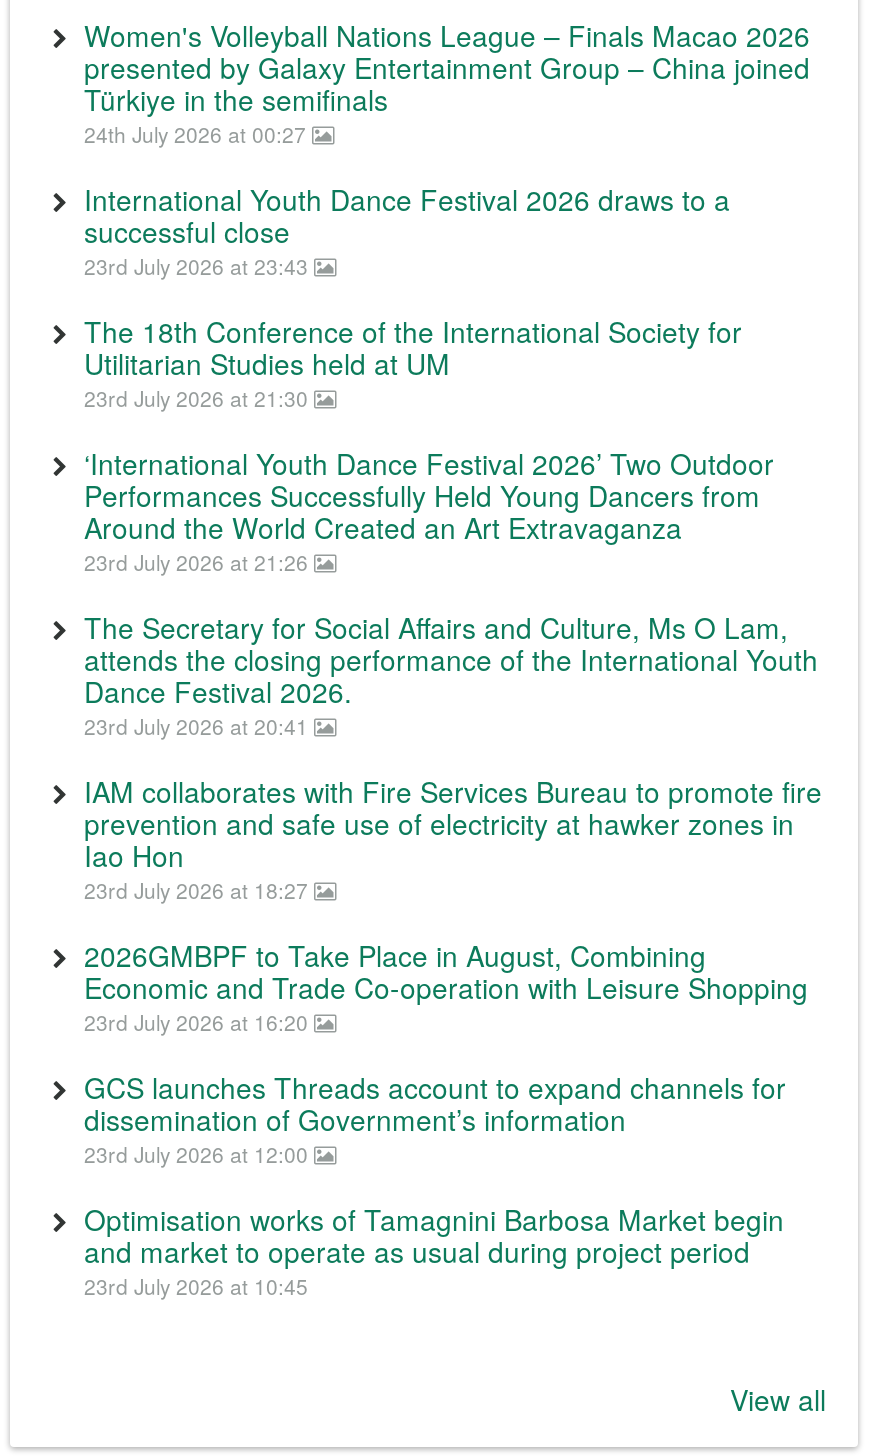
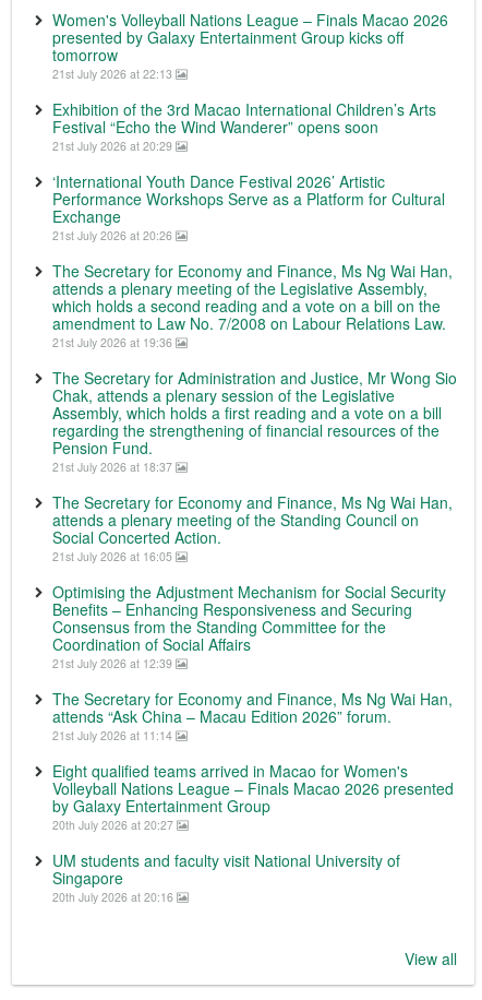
- presented by Galaxy Entertainment Group – China joined
- Türkiye in the semifinals
- 24th July 2026 at 00:27
- International Youth Dance Festival 2026 draws to a
- successful close
- 23rd July 2026 at 23:43
- The 18th Conference of the International Society for
- Utilitarian Studies held at UM
- 23rd July 2026 at 21:30
- ‘International Youth Dance Festival 2026’ Two Outdoor
- Performances Successfully Held Young Dancers from
- Around the World Created an Art Extravaganza
- 23rd July 2026 at 21:26
- The Secretary for Social Affairs and Culture, Ms O Lam,
- attends the closing performance of the International Youth
- Dance Festival 2026.
- 23rd July 2026 at 20:41
- IAM collaborates with Fire Services Bureau to promote fire
- prevention and safe use of electricity at hawker zones in
- Iao Hon
- 23rd July 2026 at 18:27
- 2026GMBPF to Take Place in August, Combining
- Economic and Trade Co-operation with Leisure Shopping
- 23rd July 2026 at 16:20
- GCS launches Threads account to expand channels for
- dissemination of Government’s information
- 23rd July 2026 at 12:00
- Optimisation works of Tamagnini Barbosa Market begin
- and market to operate as usual during project period
- 23rd July 2026 at 10:45
+ presented by Galaxy Entertainment Group kicks off
+ tomorrow
+ 21st July 2026 at 22:13
+ Exhibition of the 3rd Macao International Children’s Arts
+ Festival “Echo the Wind Wanderer” opens soon
+ 21st July 2026 at 20:29
+ ‘International Youth Dance Festival 2026’ Artistic
+ Performance Workshops Serve as a Platform for Cultural
+ Exchange
+ 21st July 2026 at 20:26
+ The Secretary for Economy and Finance, Ms Ng Wai Han,
+ attends a plenary meeting of the Legislative Assembly,
+ which holds a second reading and a vote on a bill on the
+ amendment to Law No. 7/2008 on Labour Relations Law.
+ 21st July 2026 at 19:36
+ The Secretary for Administration and Justice, Mr Wong Sio
+ Chak, attends a plenary session of the Legislative
+ Assembly, which holds a first reading and a vote on a bill
+ regarding the strengthening of financial resources of the
+ Pension Fund.
+ 21st July 2026 at 18:37
+ The Secretary for Economy and Finance, Ms Ng Wai Han,
+ attends a plenary meeting of the Standing Council on
+ Social Concerted Action.
+ 21st July 2026 at 16:05
+ Optimising the Adjustment Mechanism for Social Security
+ Benefits – Enhancing Responsiveness and Securing
+ Consensus from the Standing Committee for the
+ Coordination of Social Affairs
+ 21st July 2026 at 12:39
+ The Secretary for Economy and Finance, Ms Ng Wai Han,
+ attends “Ask China – Macau Edition 2026” forum.
+ 21st July 2026 at 11:14
+ Eight qualified teams arrived in Macao for Women's
+ Volleyball Nations League – Finals Macao 2026 presented
+ by Galaxy Entertainment Group
+ 20th July 2026 at 20:27
+ UM students and faculty visit National University of
+ Singapore
+ 20th July 2026 at 20:16
